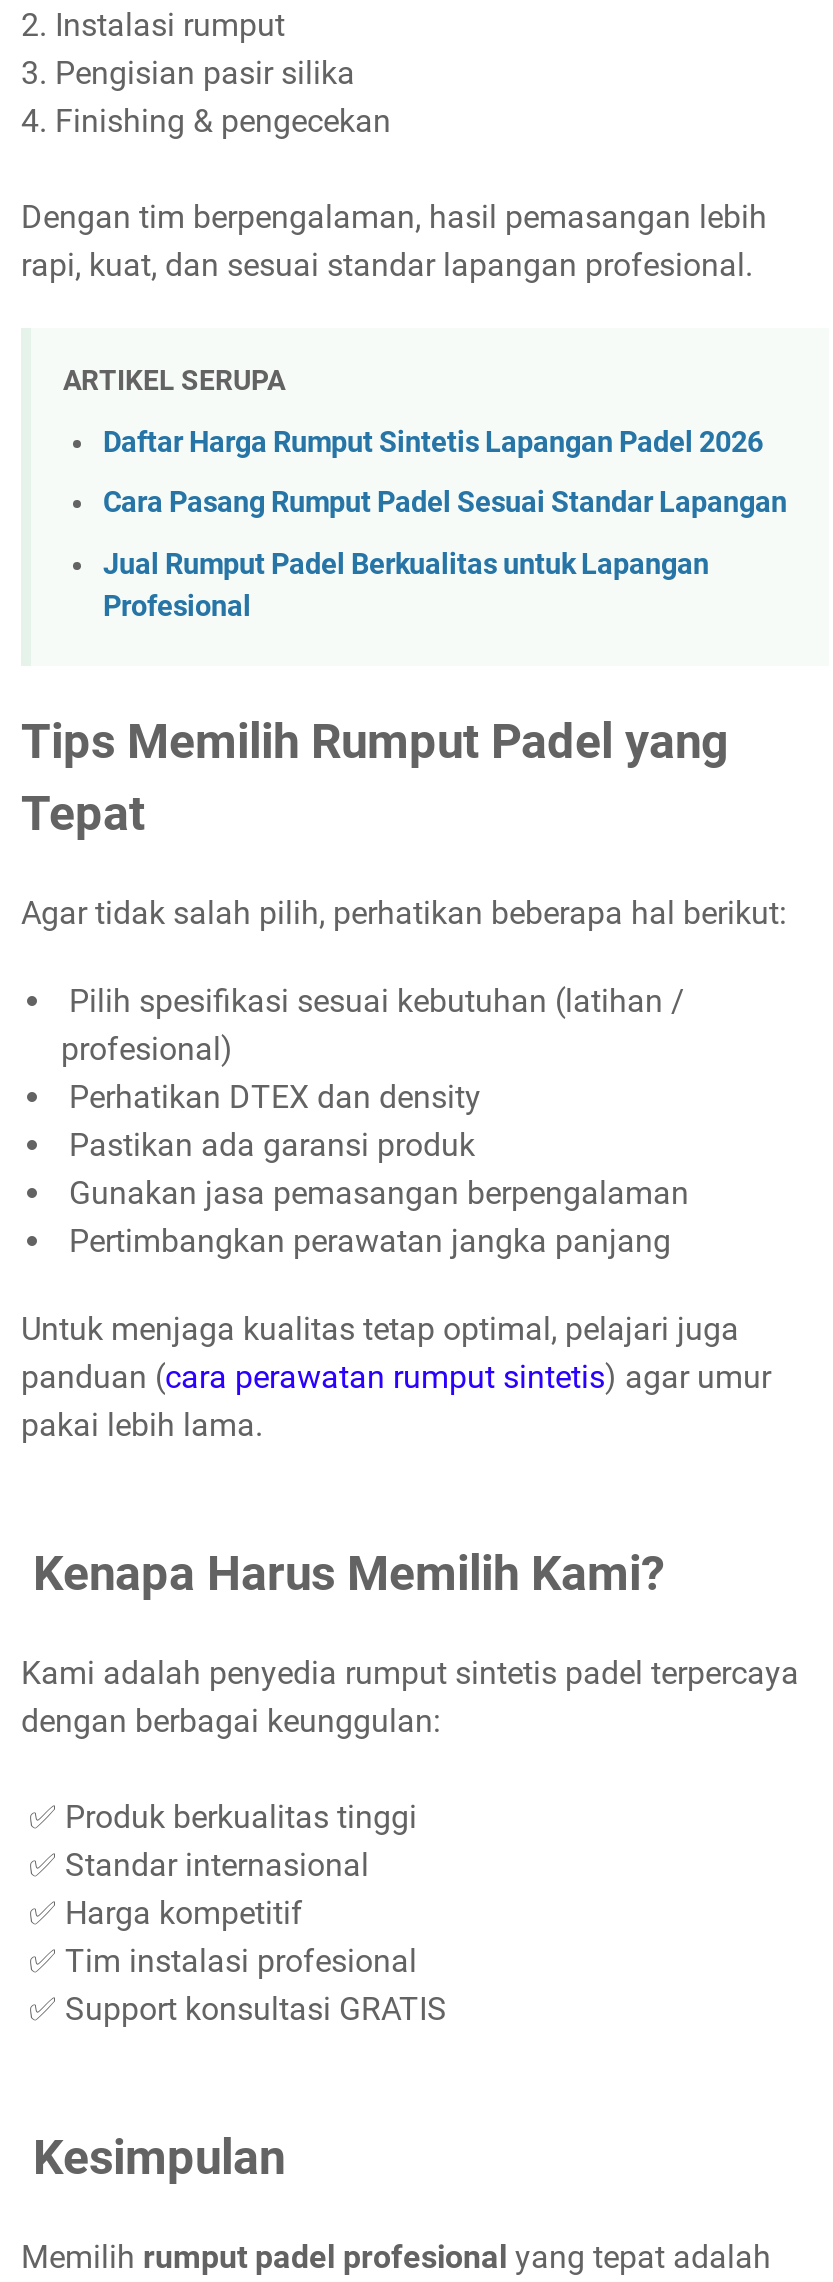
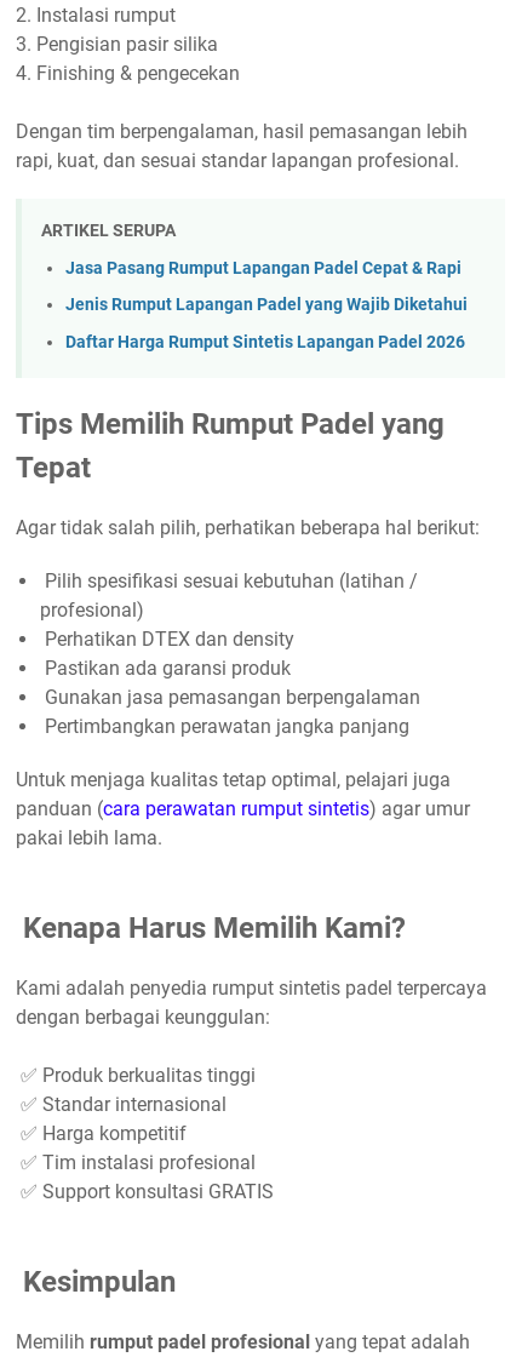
+ Jasa Pasang Rumput Lapangan Padel Cepat & Rapi
+ Jenis Rumput Lapangan Padel yang Wajib Diketahui

moved down: Daftar Harga Rumput Sintetis Lapangan Padel 2026

- Cara Pasang Rumput Padel Sesuai Standar Lapangan
- Jual Rumput Padel Berkualitas untuk Lapangan
- Profesional
